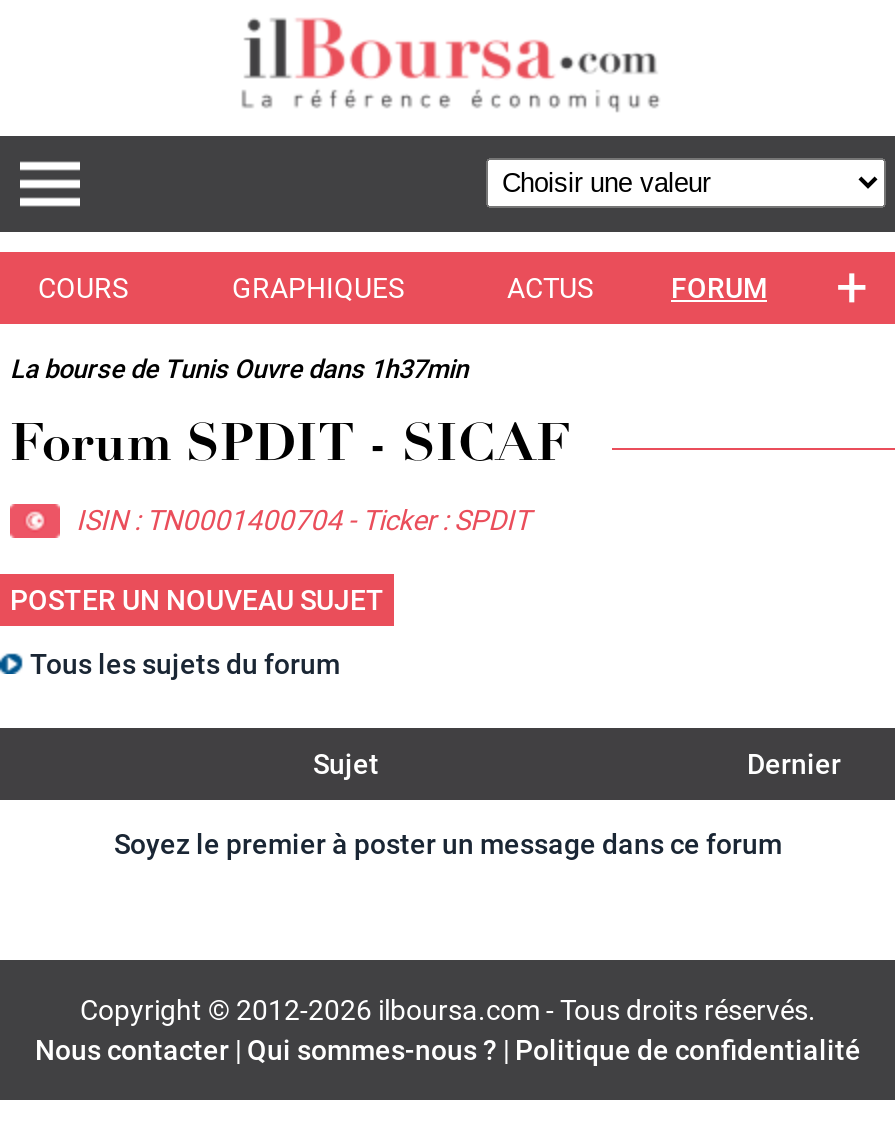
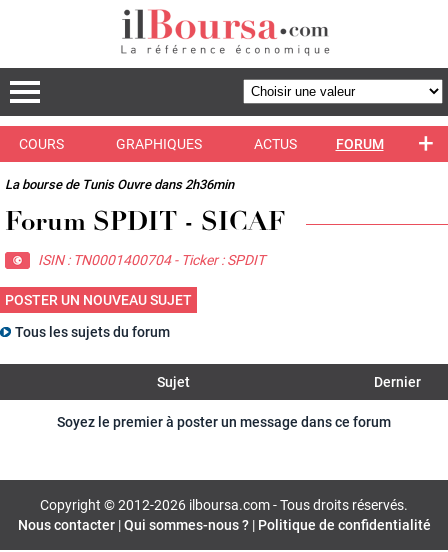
- La bourse de Tunis Ouvre dans 1h37min
+ La bourse de Tunis Ouvre dans 2h36min
